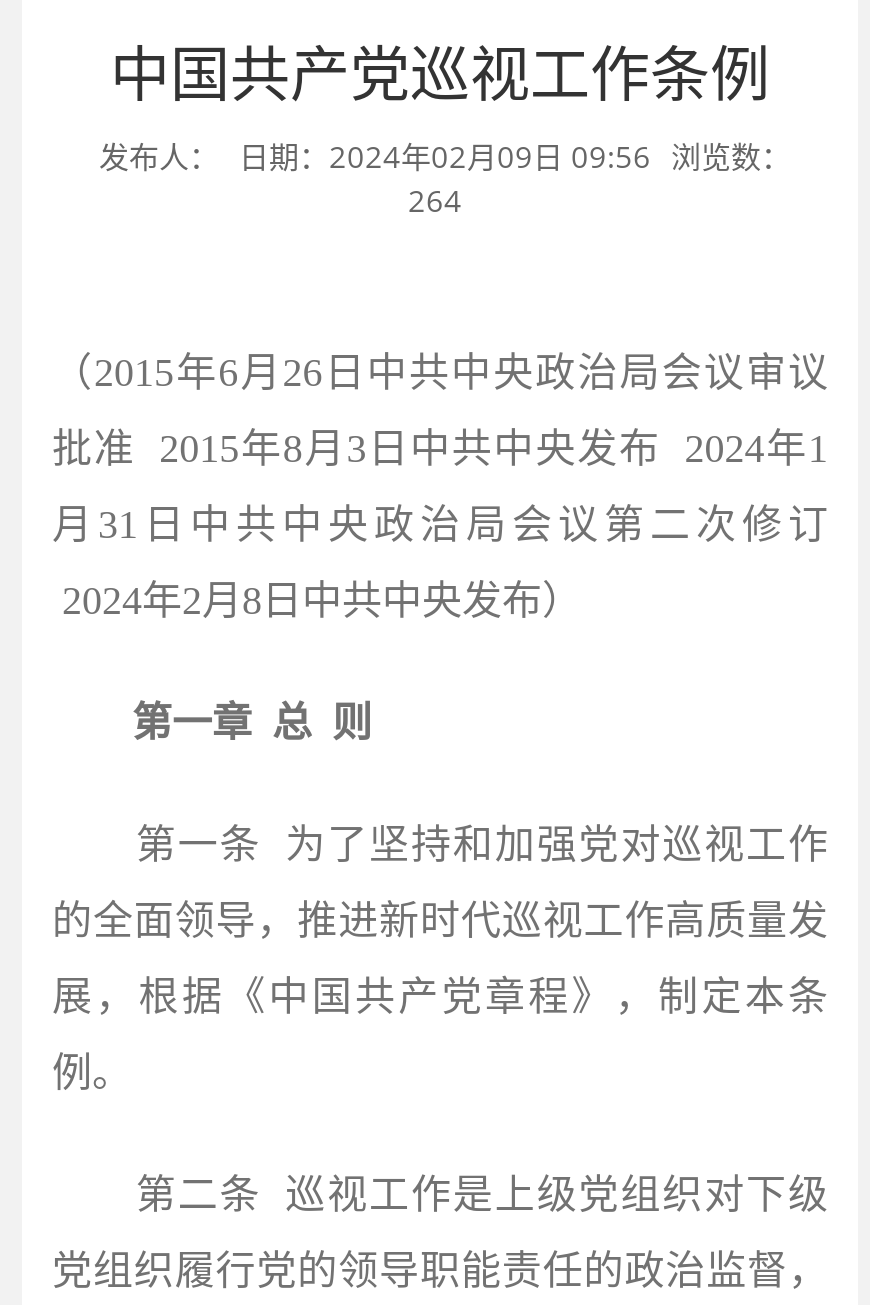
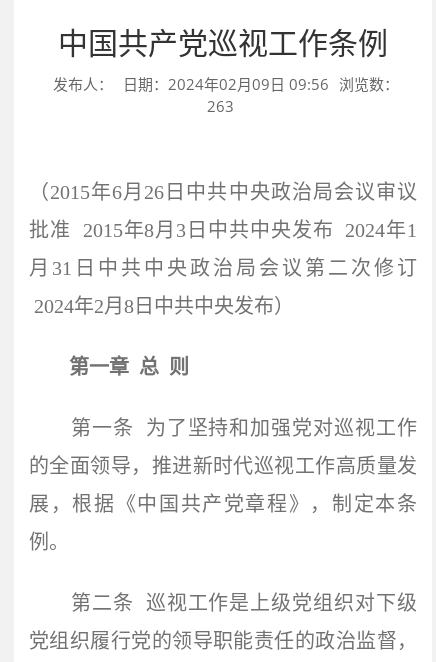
- 264
+ 263
